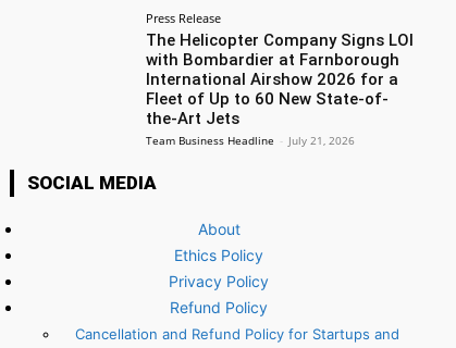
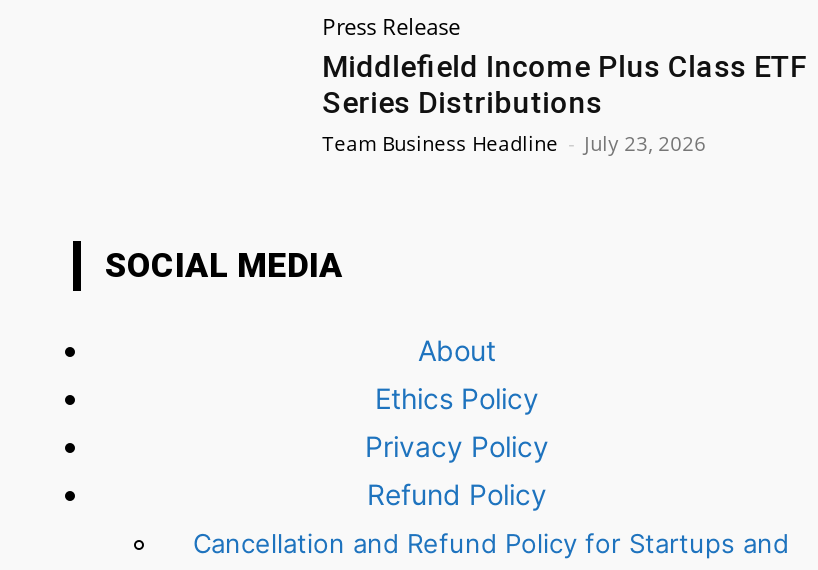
- The Helicopter Company Signs LOI
- with Bombardier at Farnborough
- International Airshow 2026 for a
- Fleet of Up to 60 New State-of-
- the-Art Jets
- Team Business Headline - July 21, 2026
+ Middlefield Income Plus Class ETF
+ Series Distributions
+ Team Business Headline - July 23, 2026
